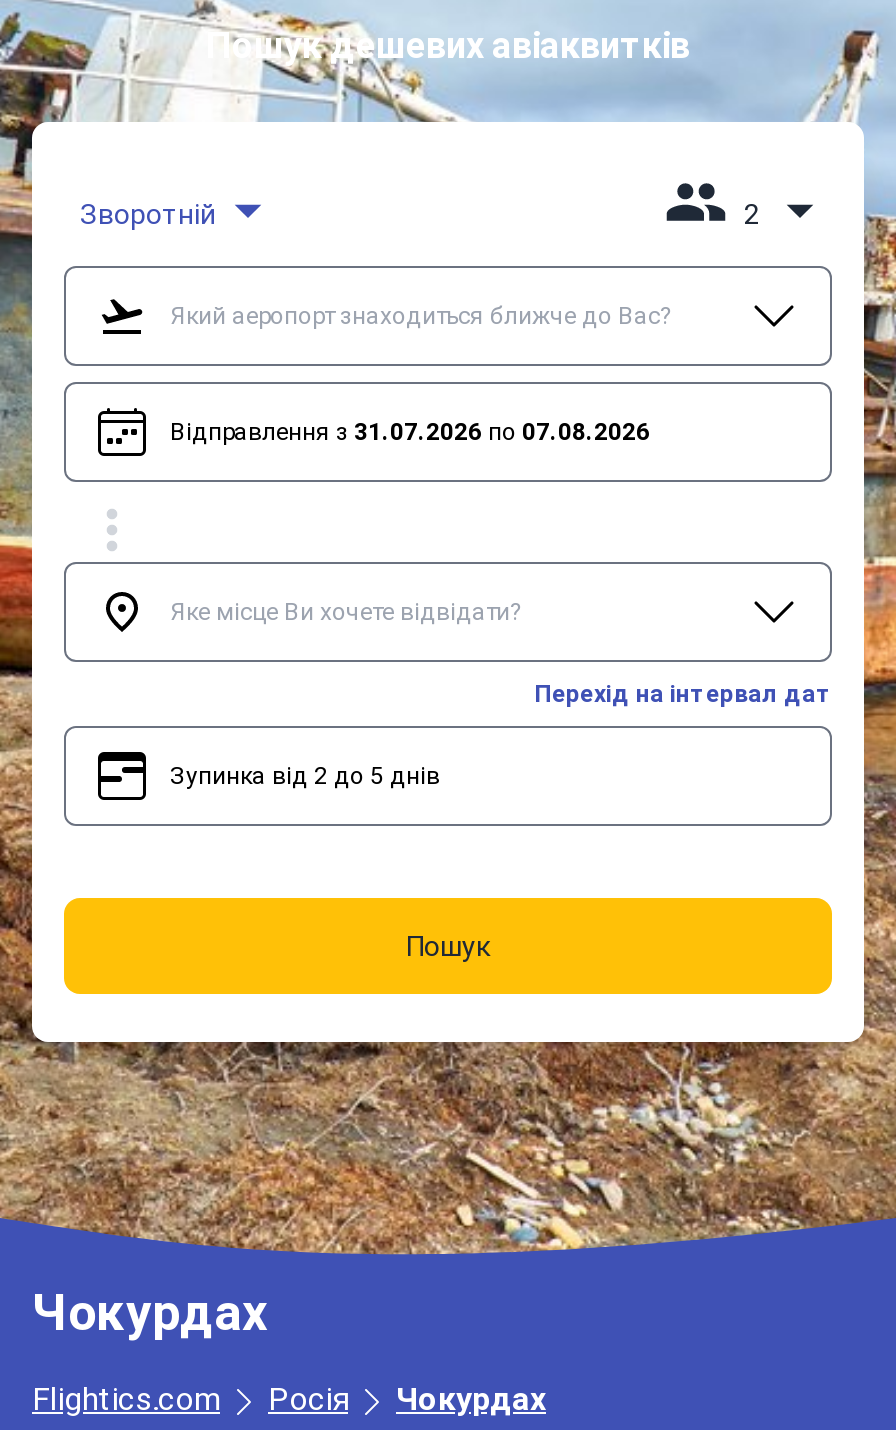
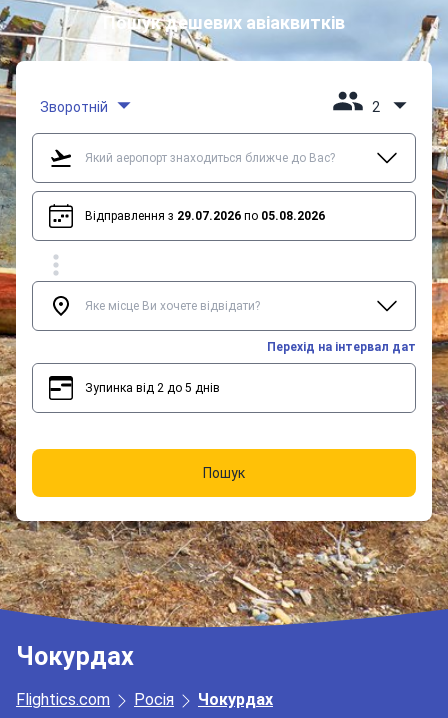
- Відправлення з 31.07.2026 по 07.08.2026
+ Відправлення з 29.07.2026 по 05.08.2026
